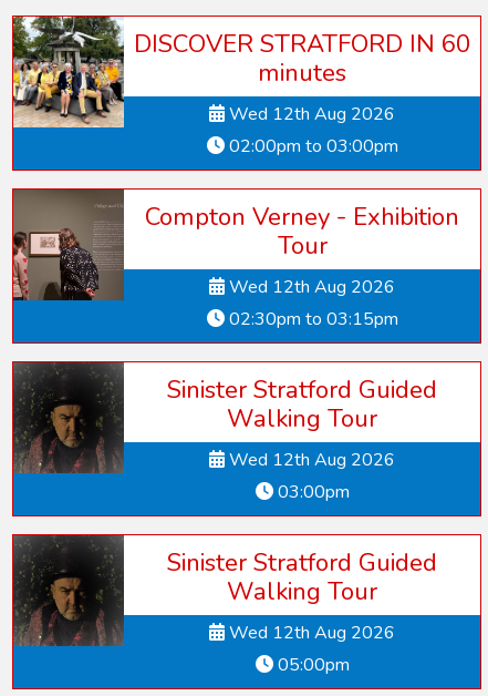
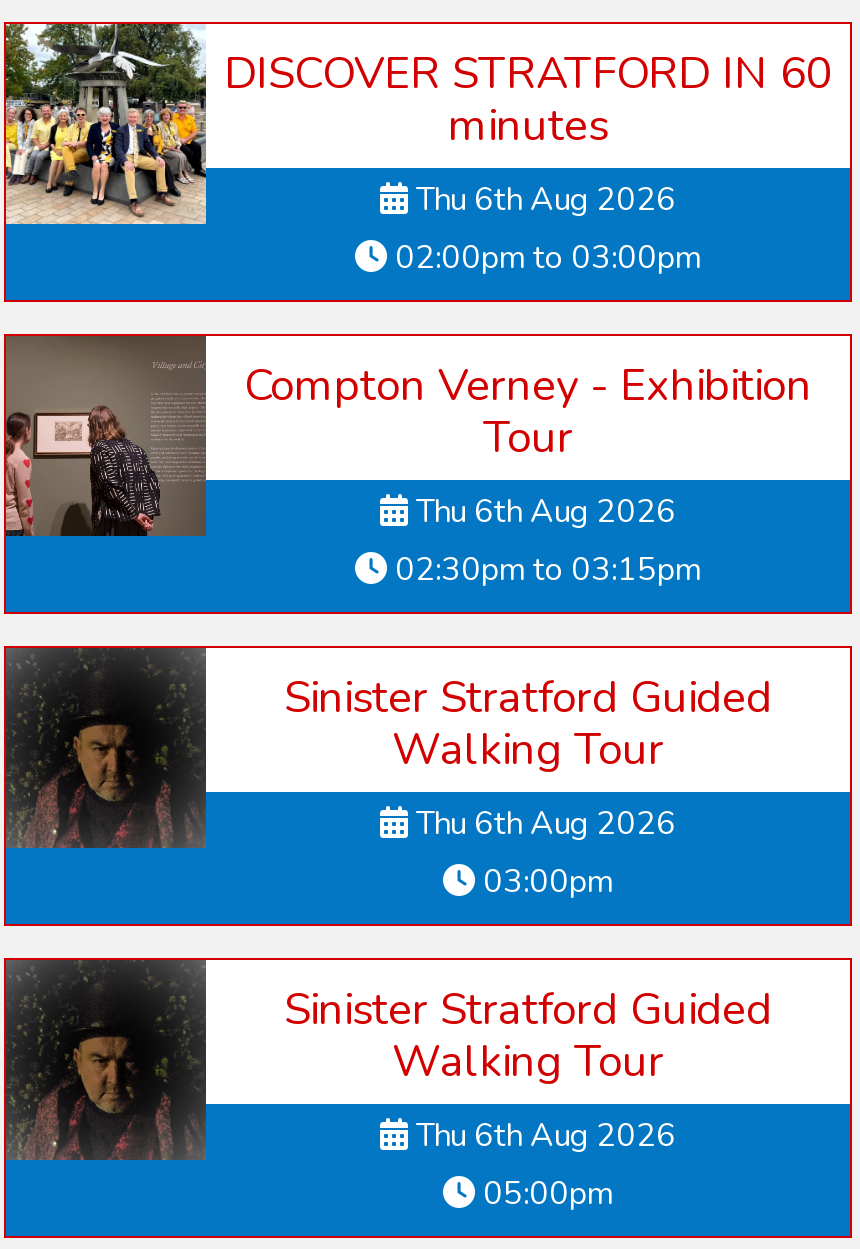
- Wed 12th Aug 2026
+ Thu 6th Aug 2026

- Wed 12th Aug 2026
+ Thu 6th Aug 2026

- Wed 12th Aug 2026
+ Thu 6th Aug 2026

- Wed 12th Aug 2026
+ Thu 6th Aug 2026
